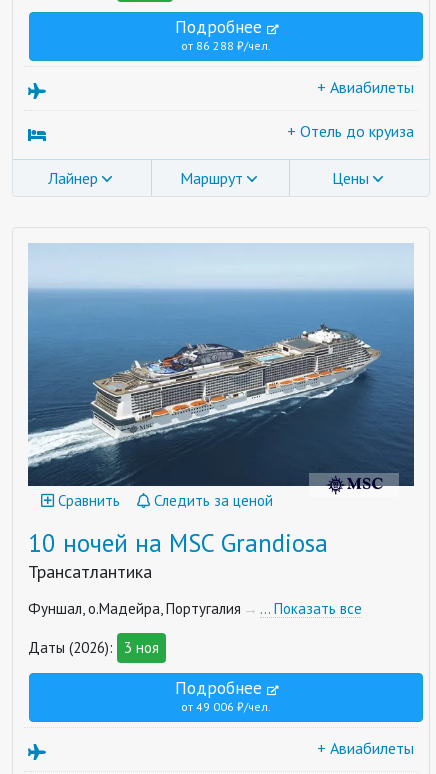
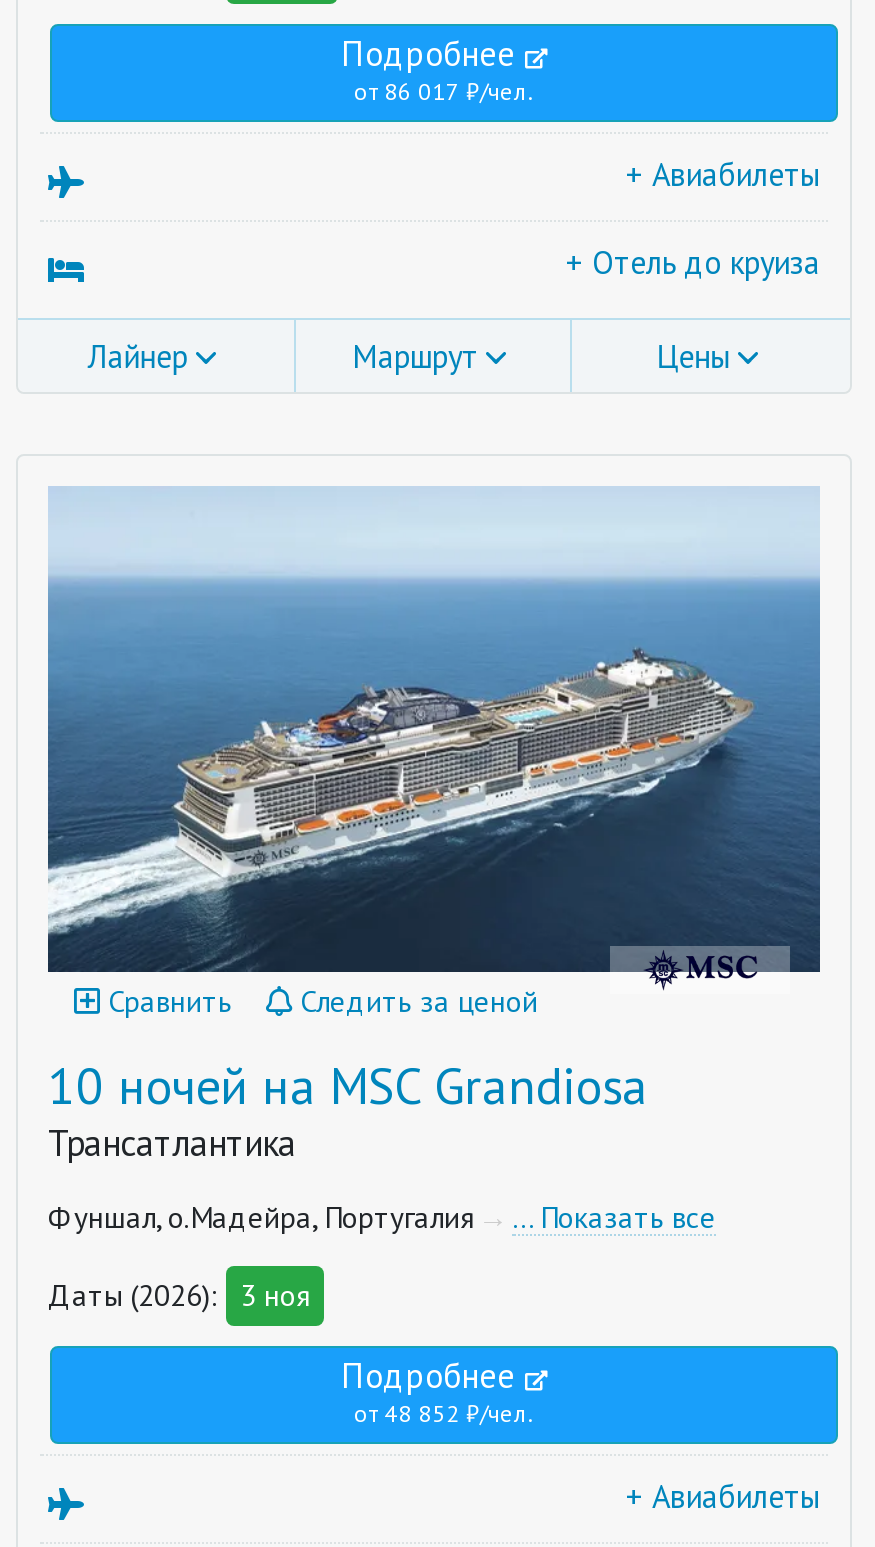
- от 86 288 ₽/чел.
+ от 86 017 ₽/чел.

- от 49 006 ₽/чел.
+ от 48 852 ₽/чел.
